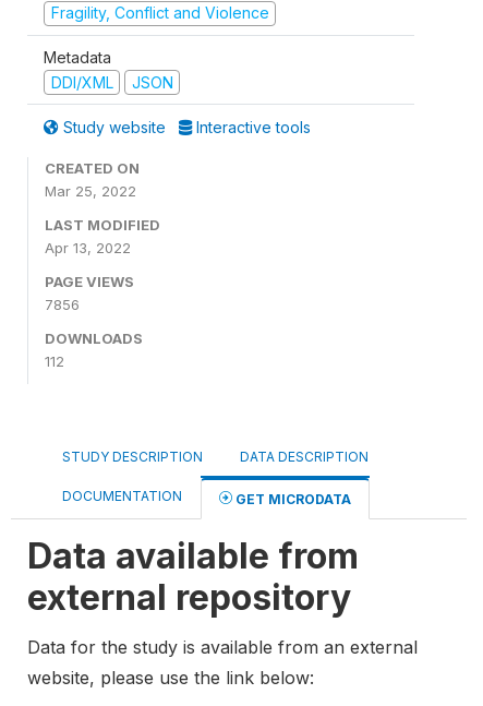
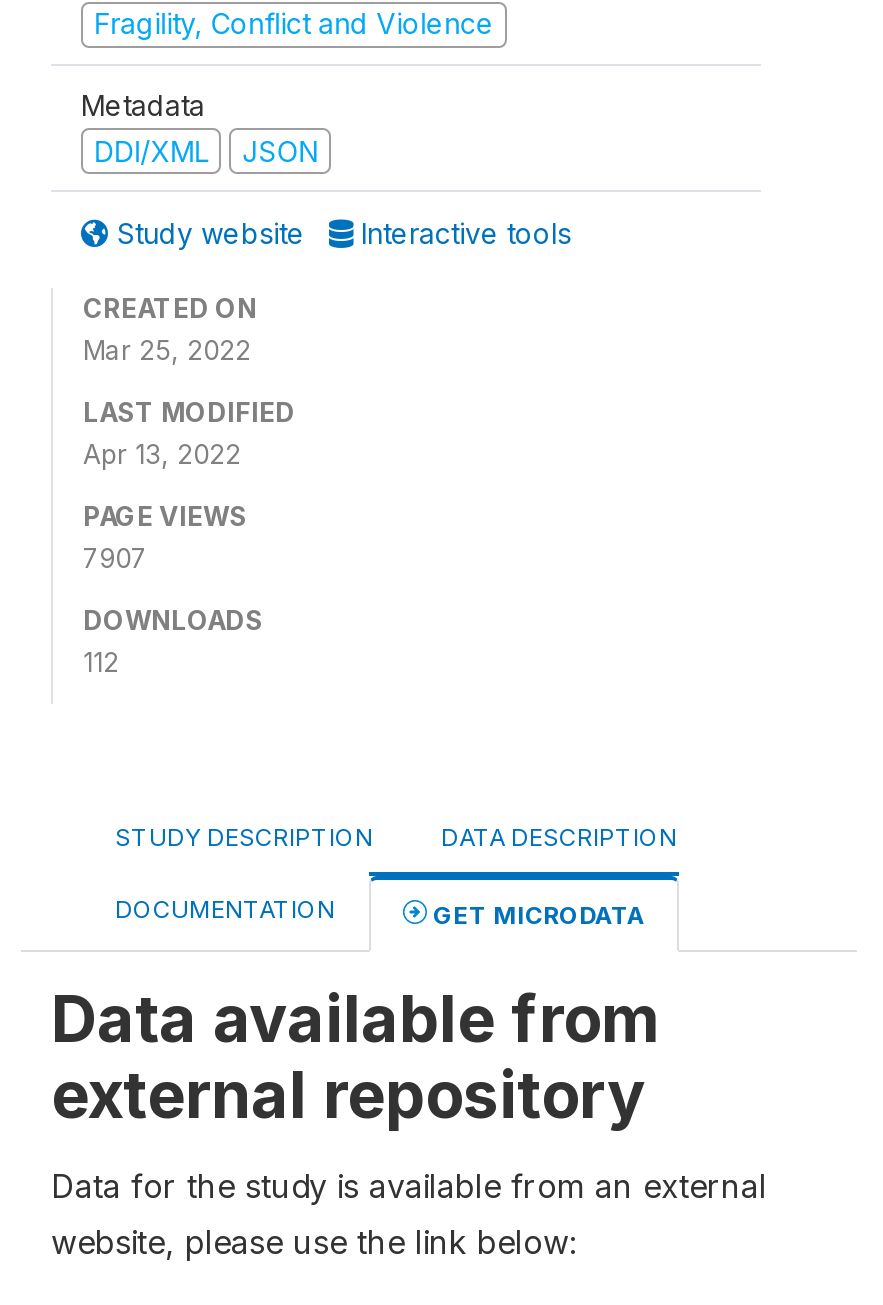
- 7856
+ 7907
